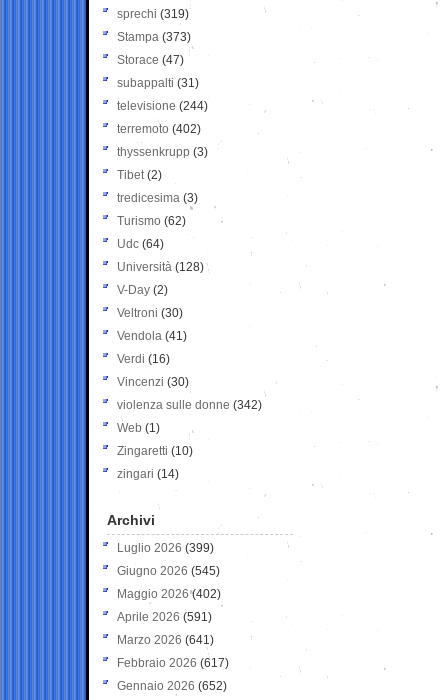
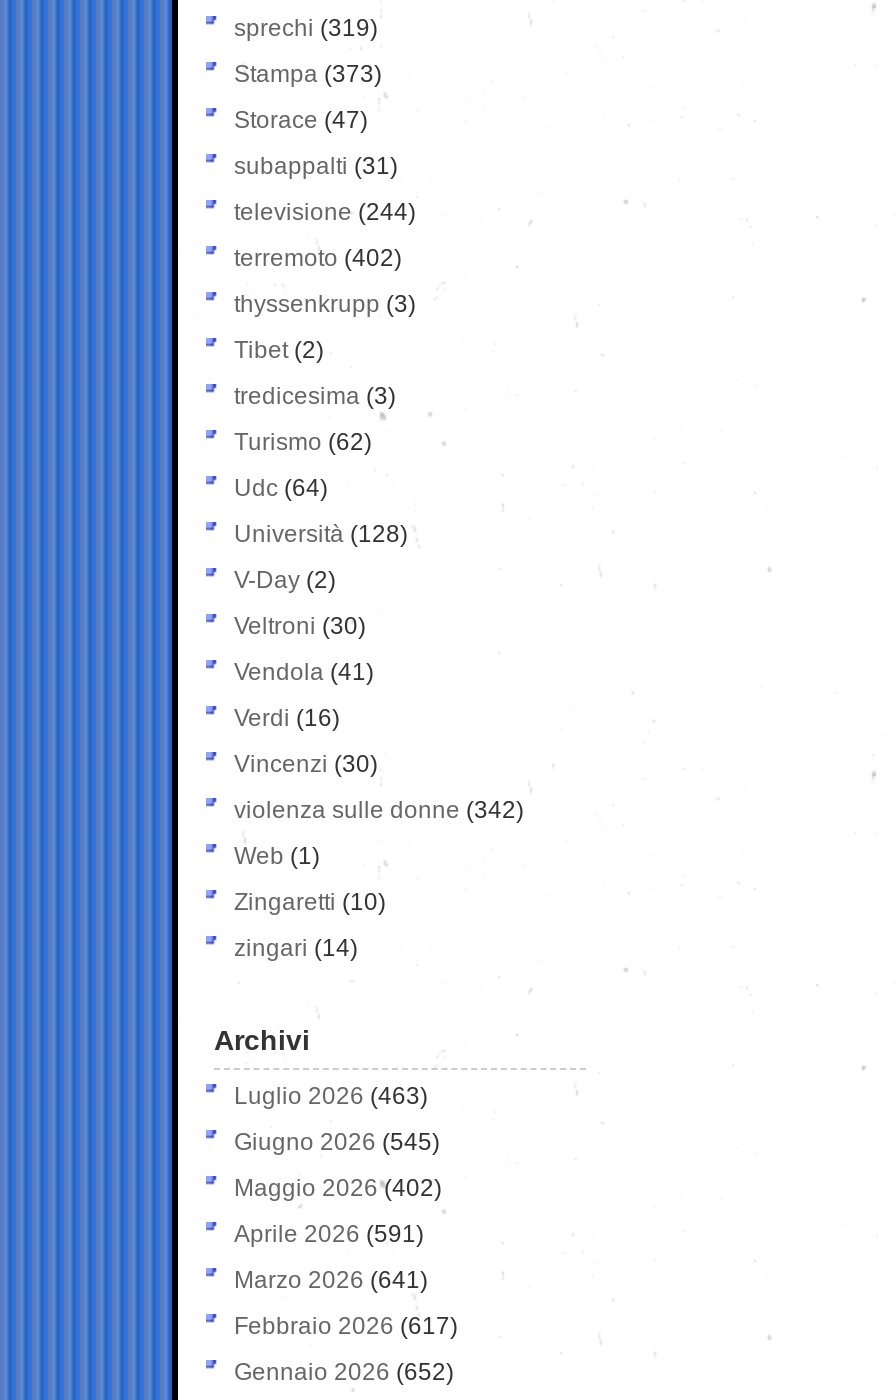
- Luglio 2026 (399)
+ Luglio 2026 (463)
